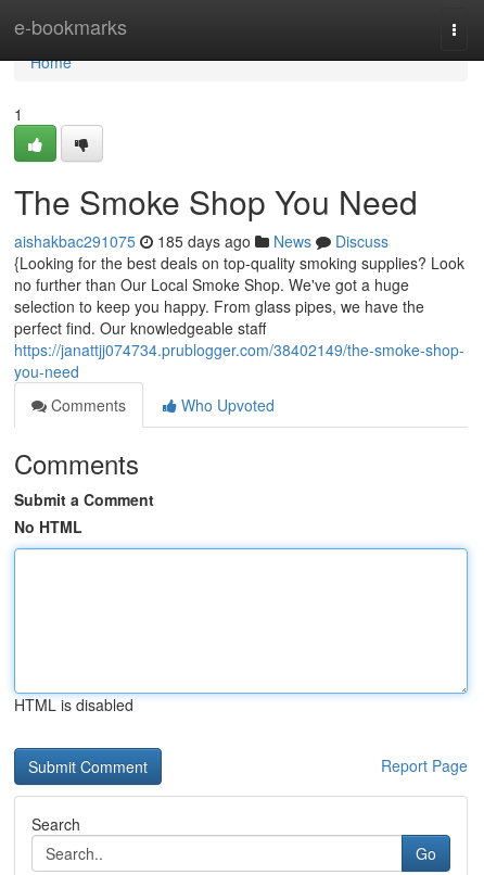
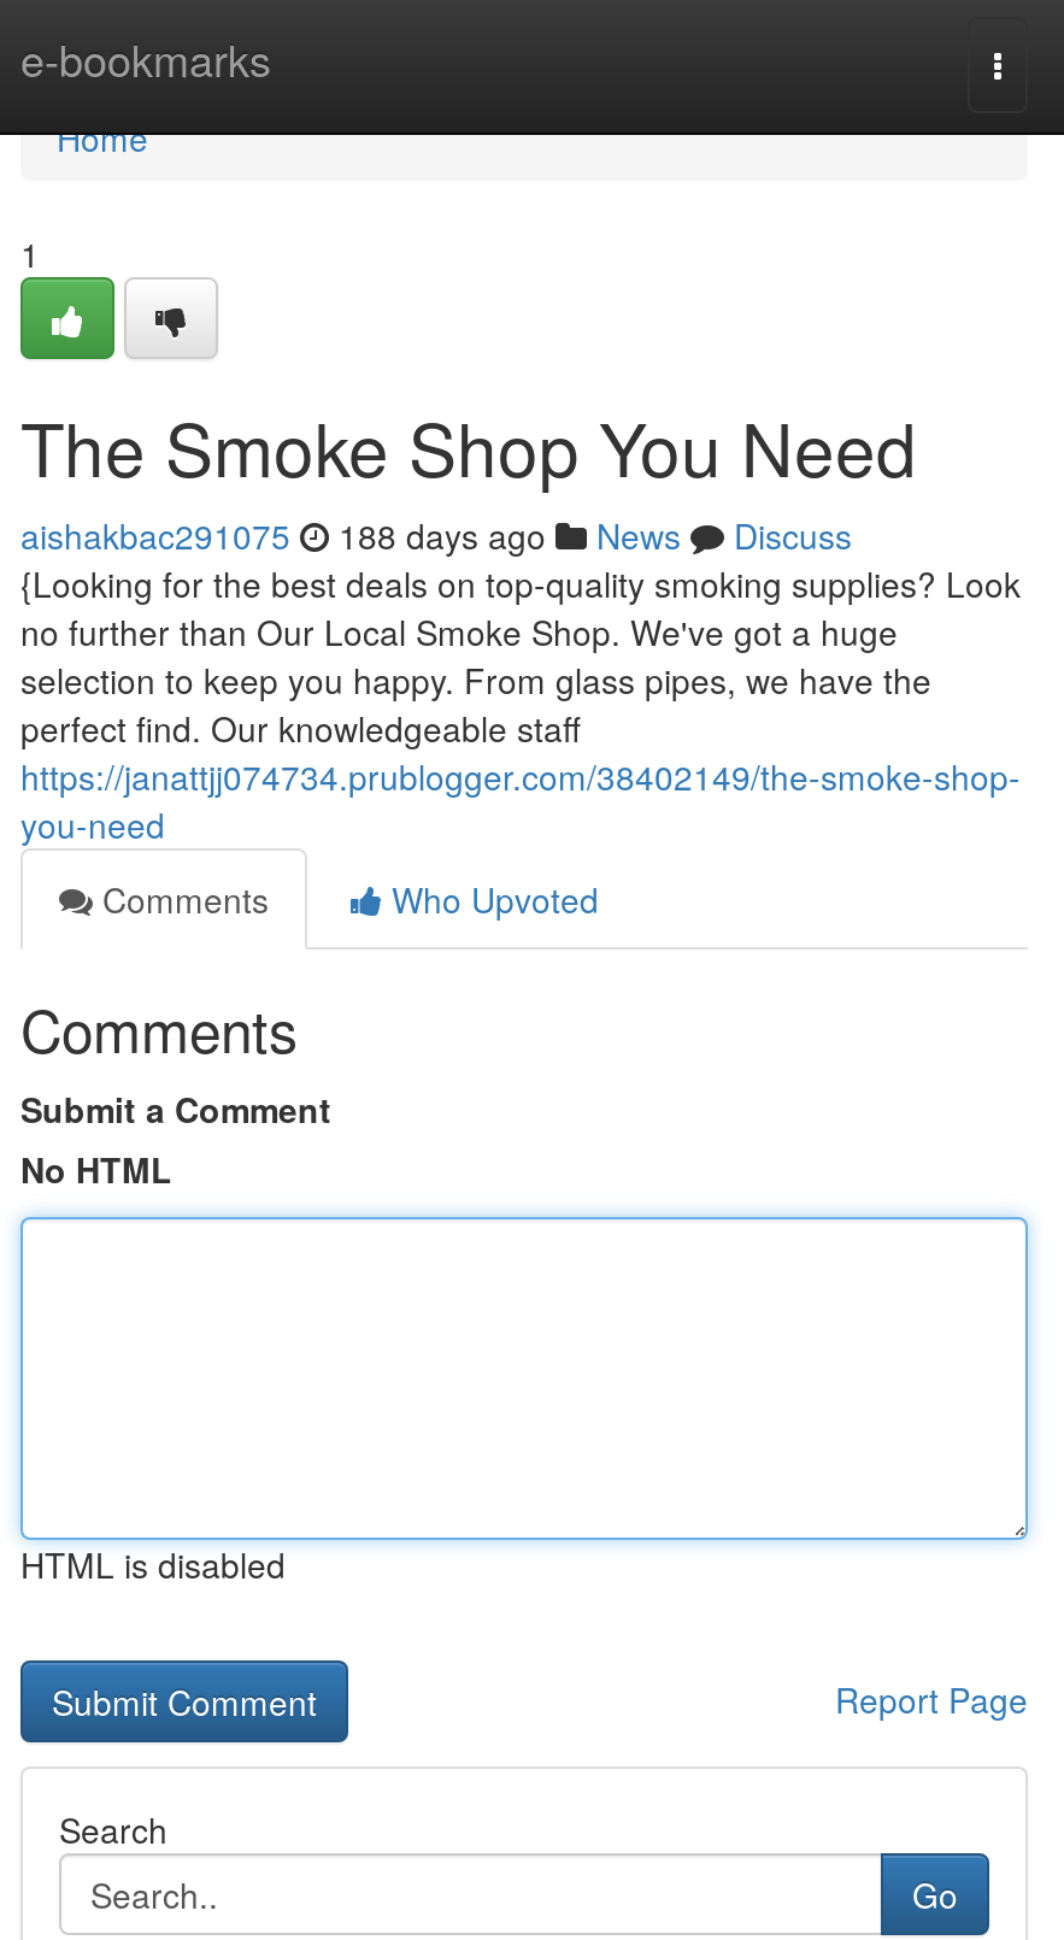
- aishakbac291075 185 days ago News Discuss
+ aishakbac291075 188 days ago News Discuss
